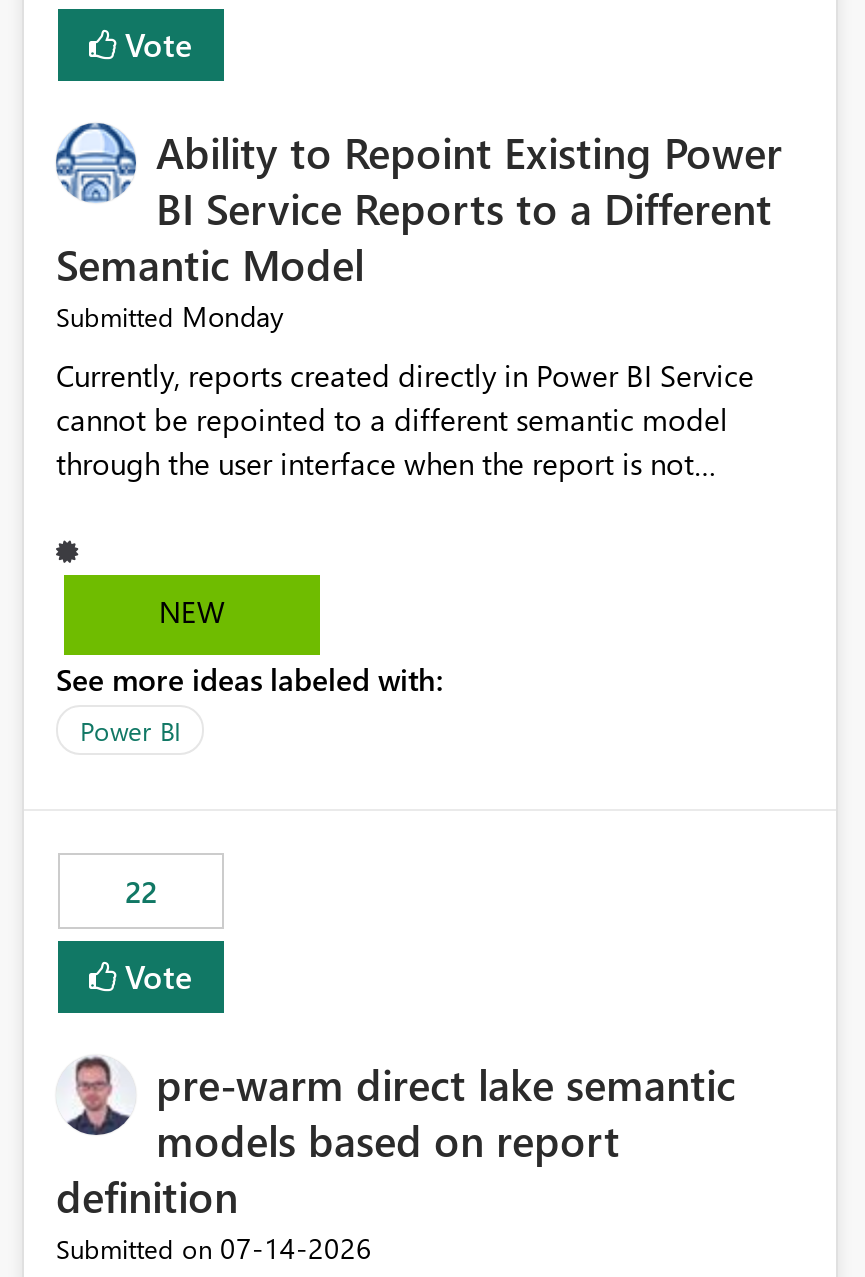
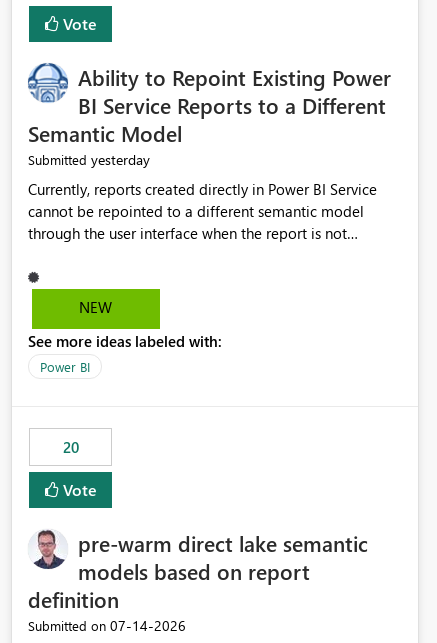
- Submitted Monday
+ Submitted yesterday

- 22
+ 20
